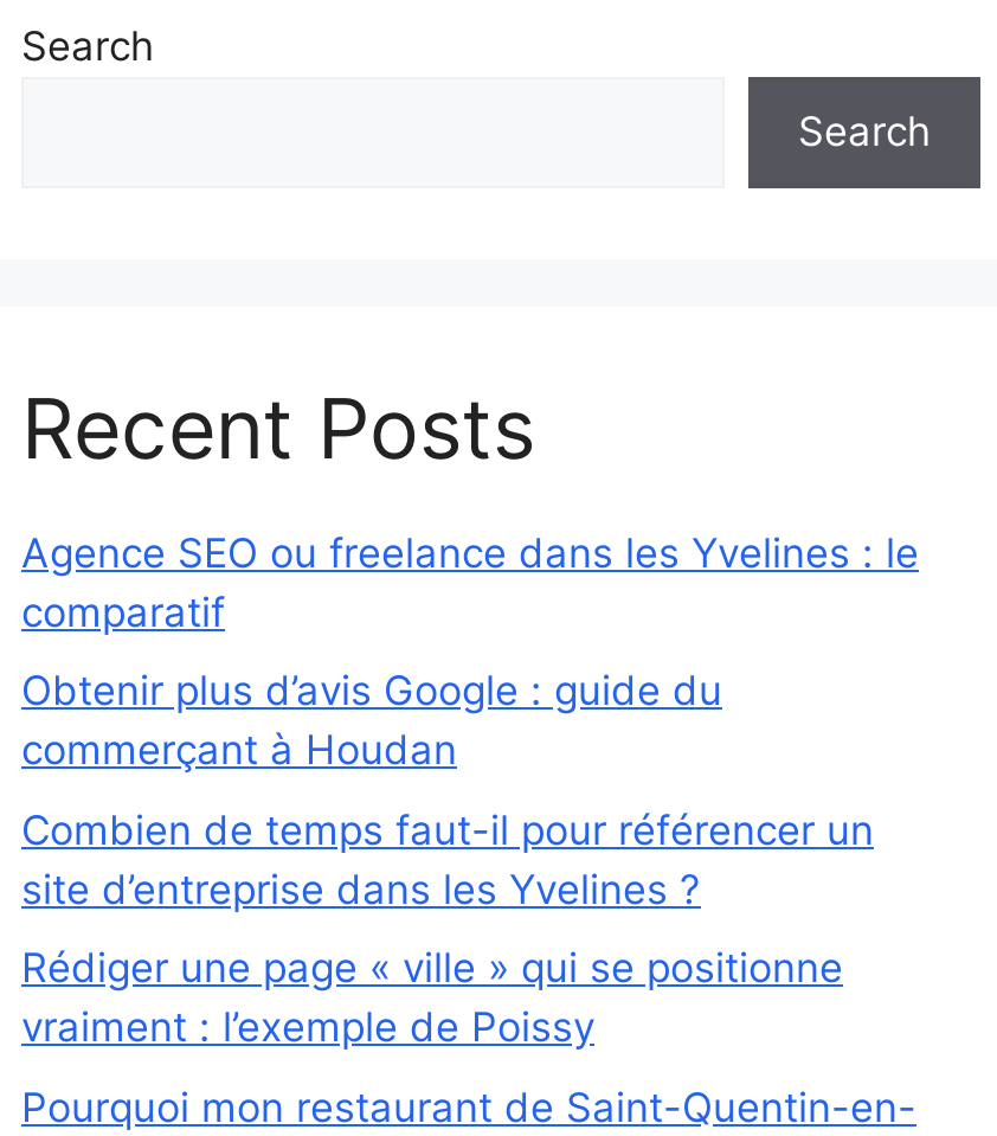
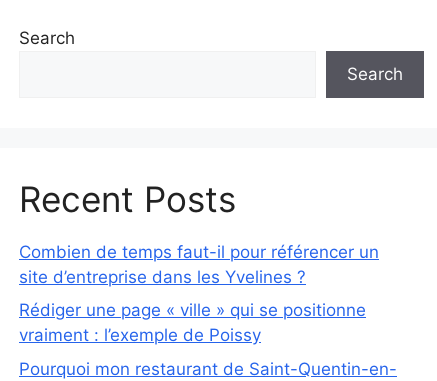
- Agence SEO ou freelance dans les Yvelines : le
- comparatif
- Obtenir plus d’avis Google : guide du
- commerçant à Houdan
